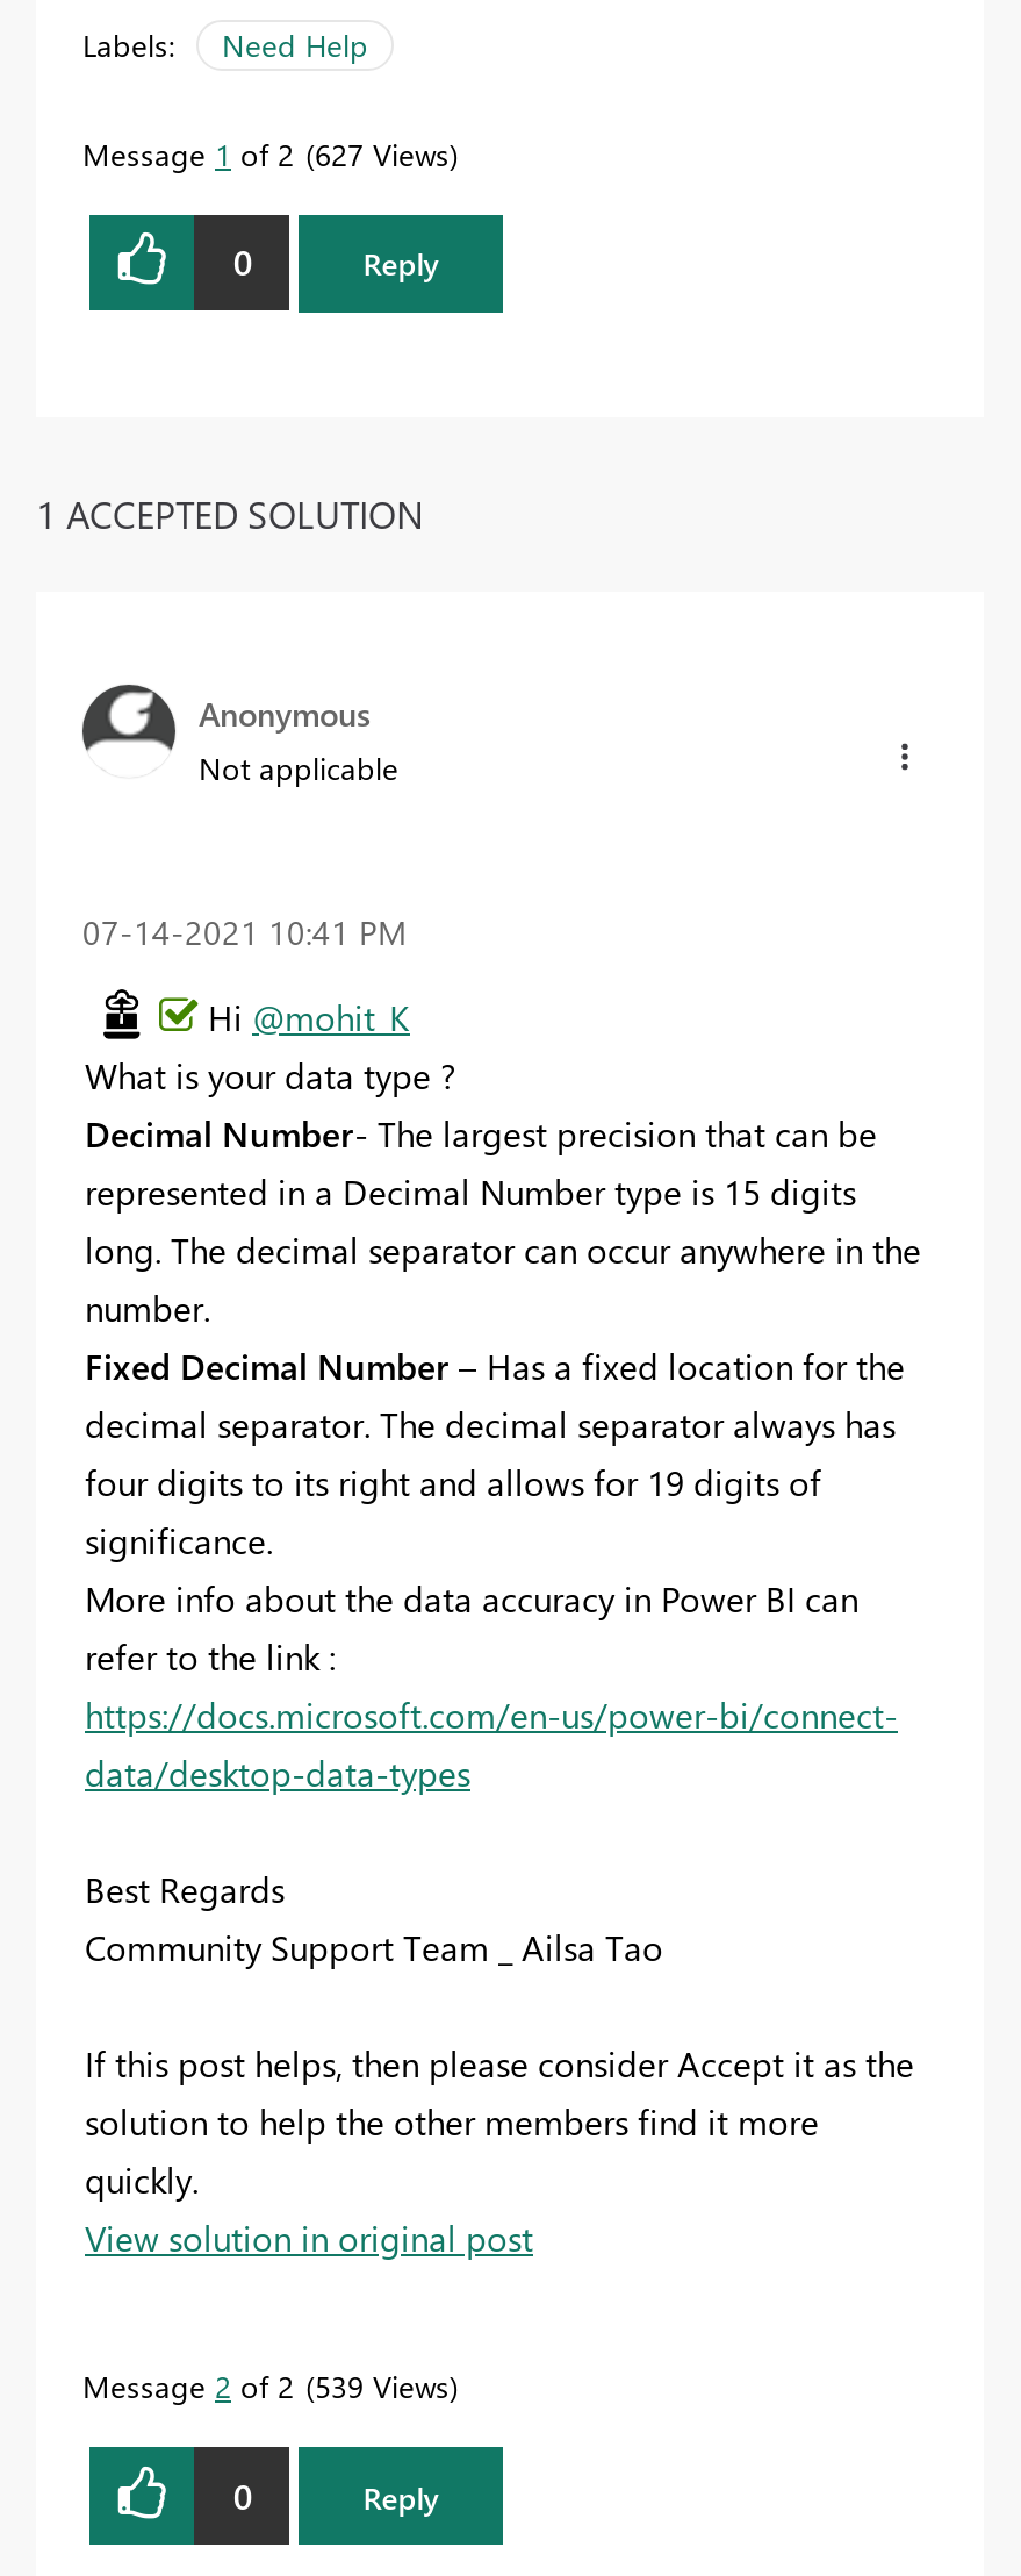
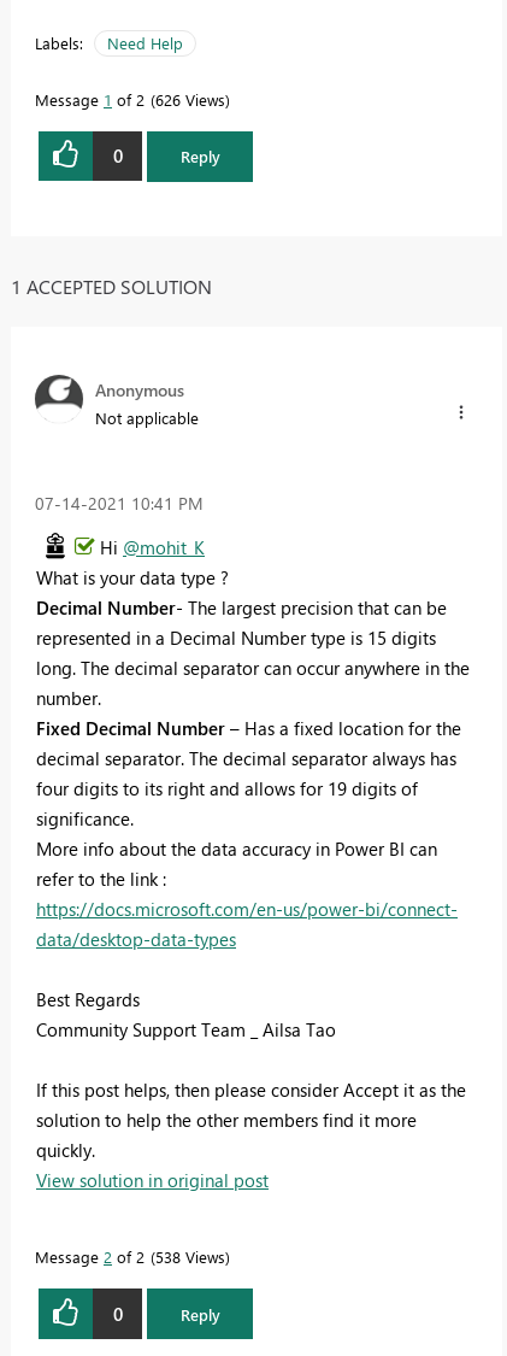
- Message 1 of 2 627 Views
+ Message 1 of 2 626 Views

- Message 2 of 2 539 Views
+ Message 2 of 2 538 Views
